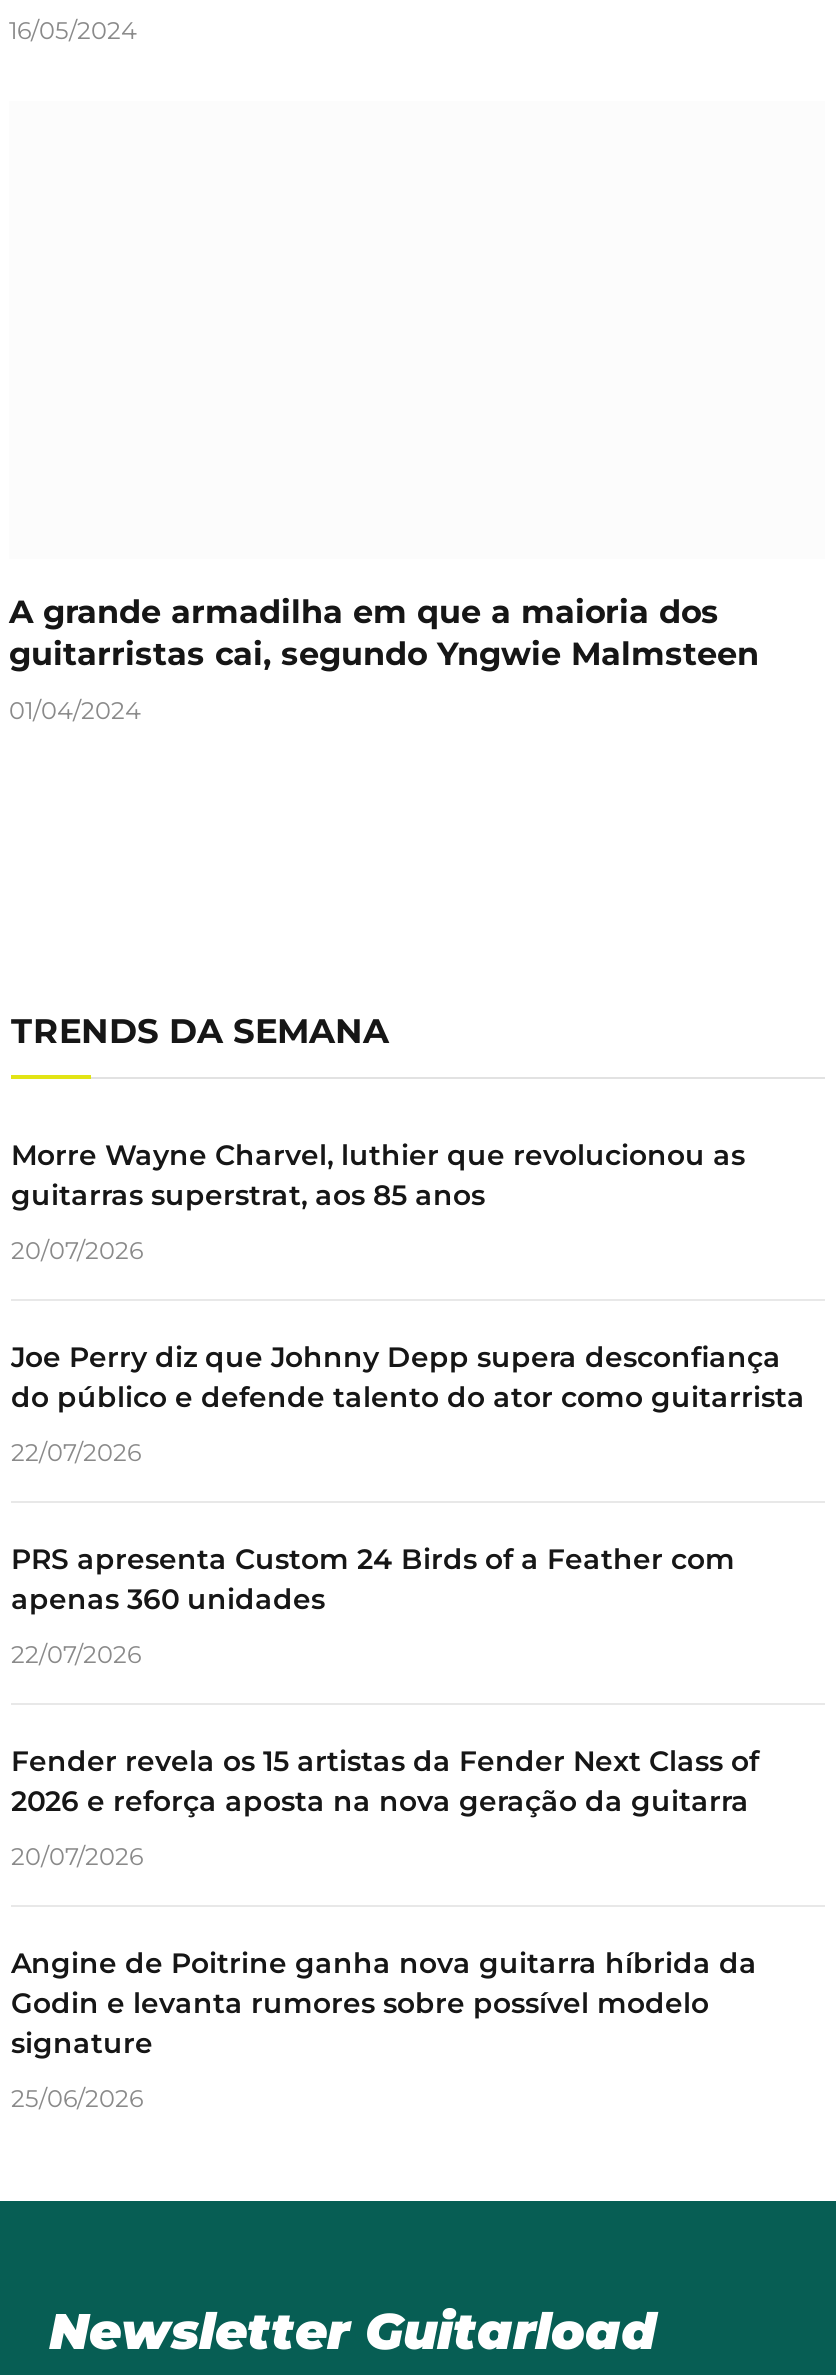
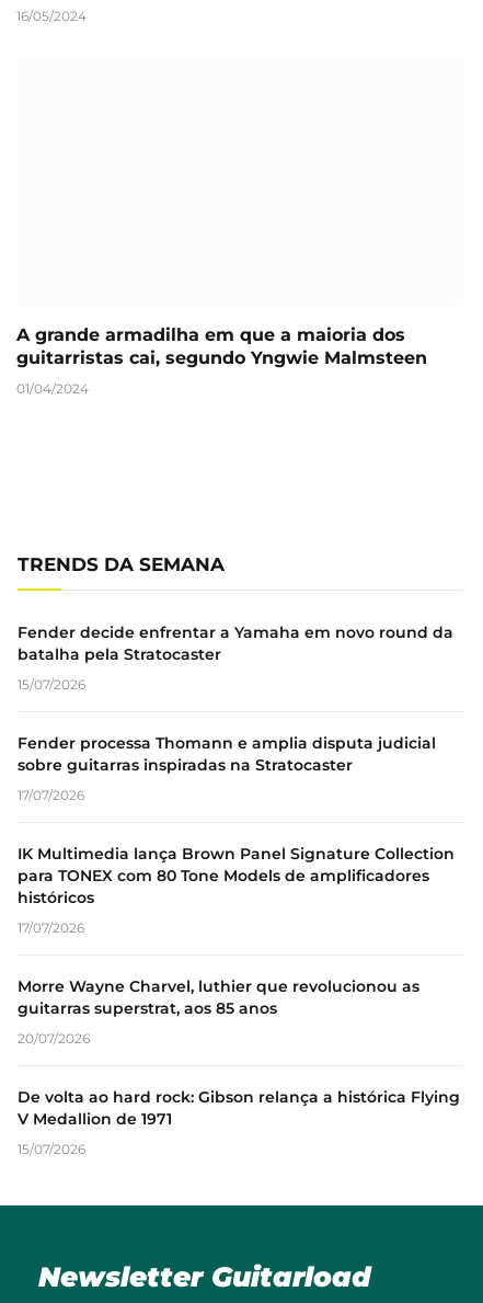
+ Fender decide enfrentar a Yamaha em novo round da
+ batalha pela Stratocaster
+ 15/07/2026
+ Fender processa Thomann e amplia disputa judicial
+ sobre guitarras inspiradas na Stratocaster
+ 17/07/2026
+ IK Multimedia lança Brown Panel Signature Collection
+ para TONEX com 80 Tone Models de amplificadores
+ históricos
+ 17/07/2026

moved down: Morre Wayne Charvel, luthier que revolucionou as | guitarras superstrat, aos 85 anos | 20/07/2026

- Joe Perry diz que Johnny Depp supera desconfiança
- do público e defende talento do ator como guitarrista
- 22/07/2026
- PRS apresenta Custom 24 Birds of a Feather com
- apenas 360 unidades
- 22/07/2026
- Fender revela os 15 artistas da Fender Next Class of
- 2026 e reforça aposta na nova geração da guitarra
- 20/07/2026
- Angine de Poitrine ganha nova guitarra híbrida da
- Godin e levanta rumores sobre possível modelo
- signature
- 25/06/2026
+ De volta ao hard rock: Gibson relança a histórica Flying
+ V Medallion de 1971
+ 15/07/2026
